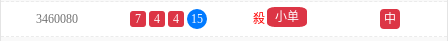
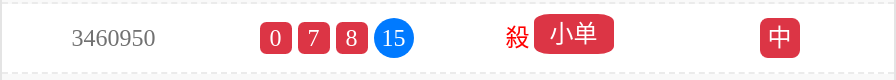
- 3460080
+ 3460950
+ 0

- 4
- 4
+ 8
